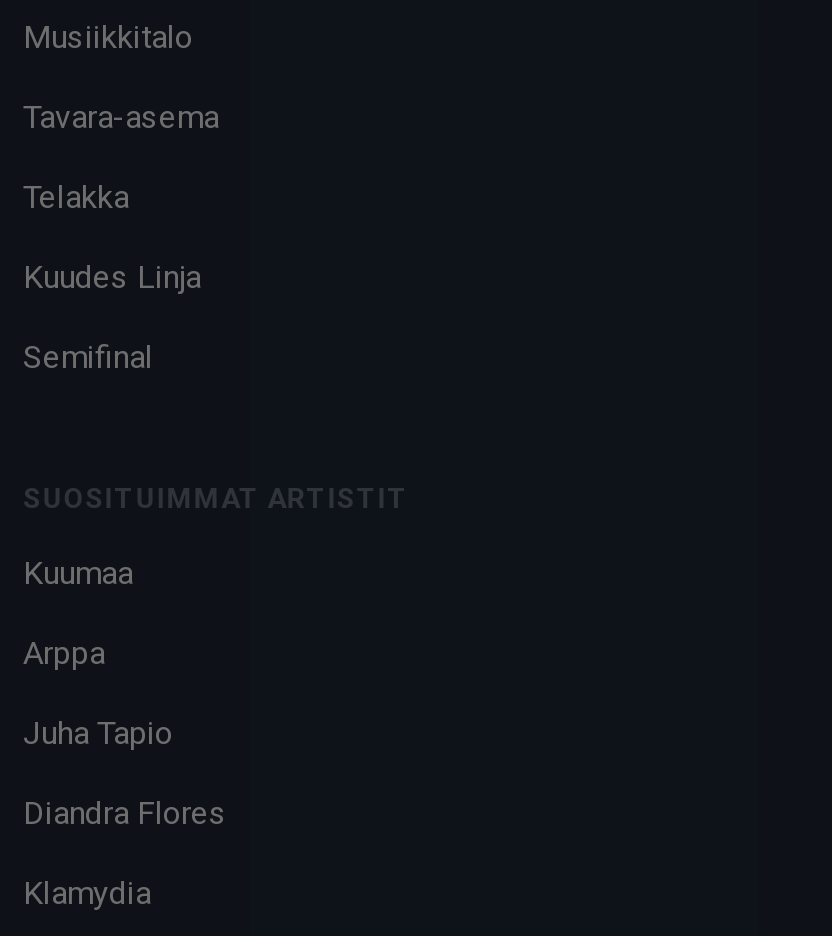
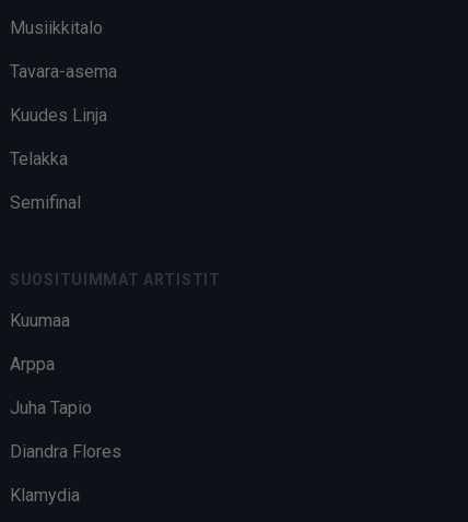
moved down: Telakka

moved up: Kuudes Linja
